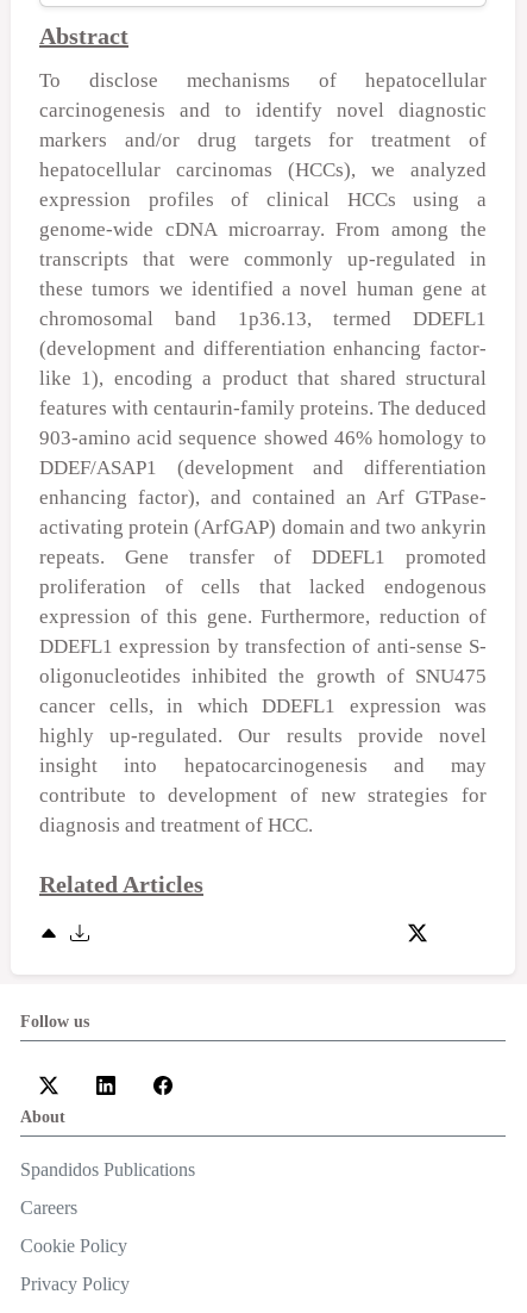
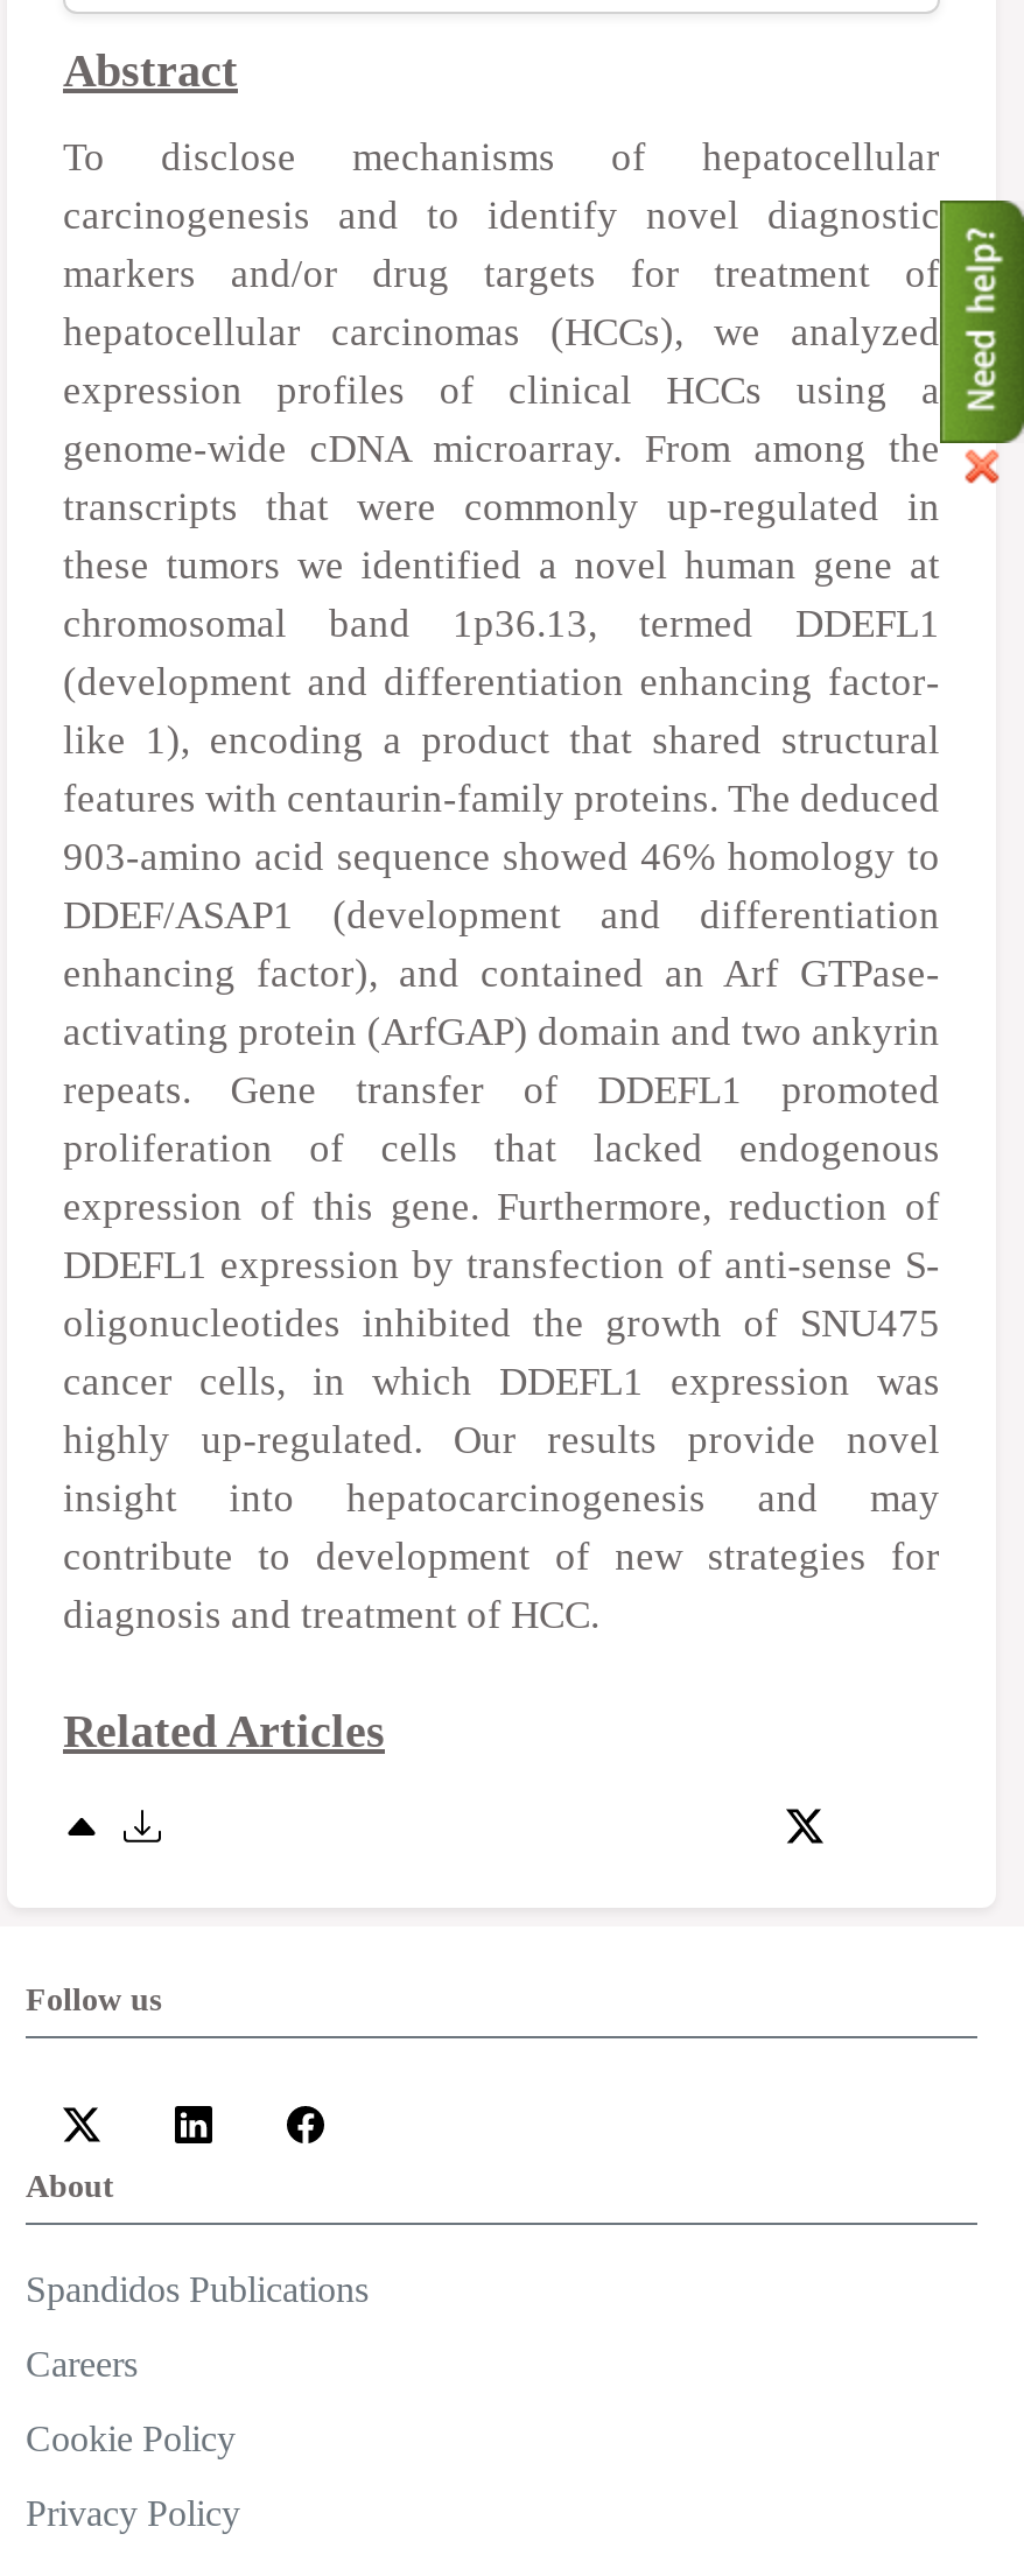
+ [image]
